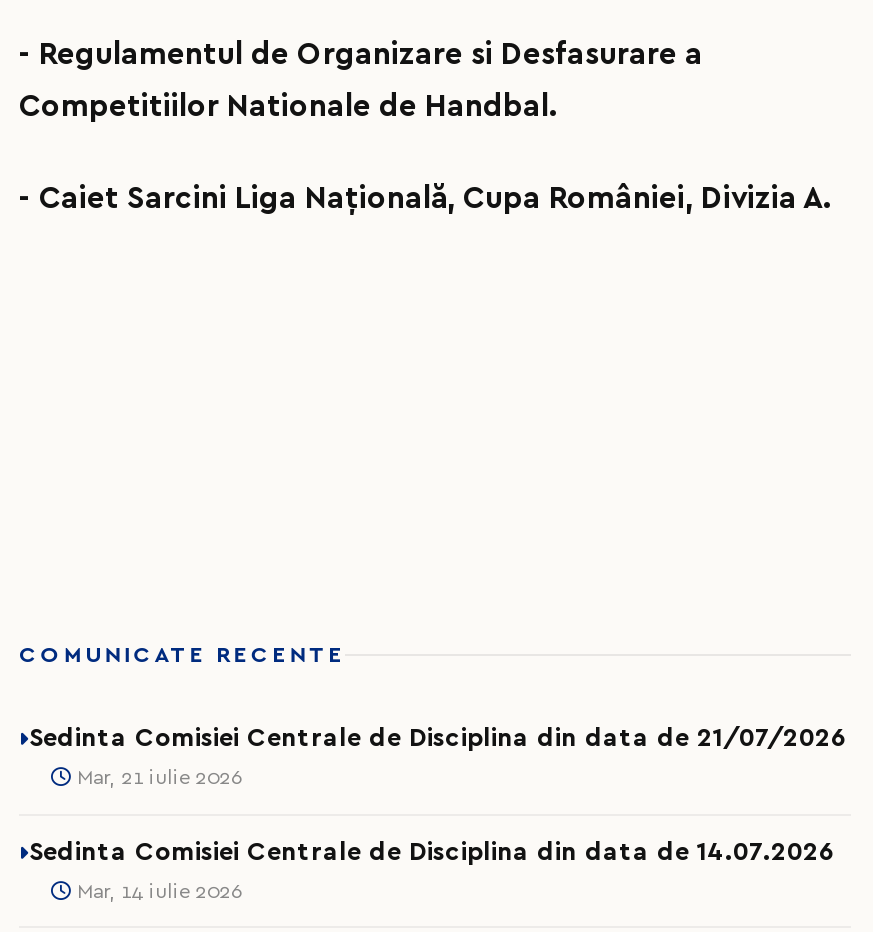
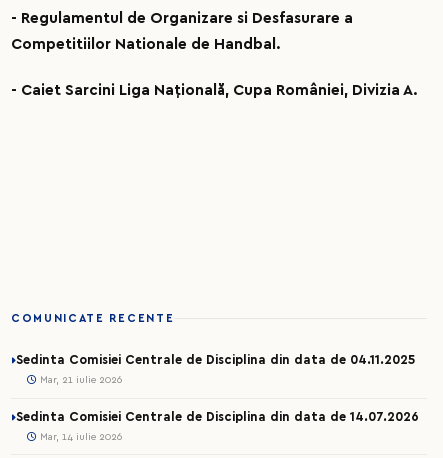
- Sedinta Comisiei Centrale de Disciplina din data de 21/07/2026
+ Sedinta Comisiei Centrale de Disciplina din data de 04.11.2025
